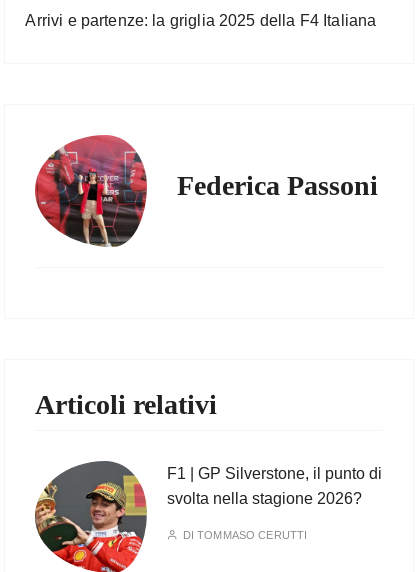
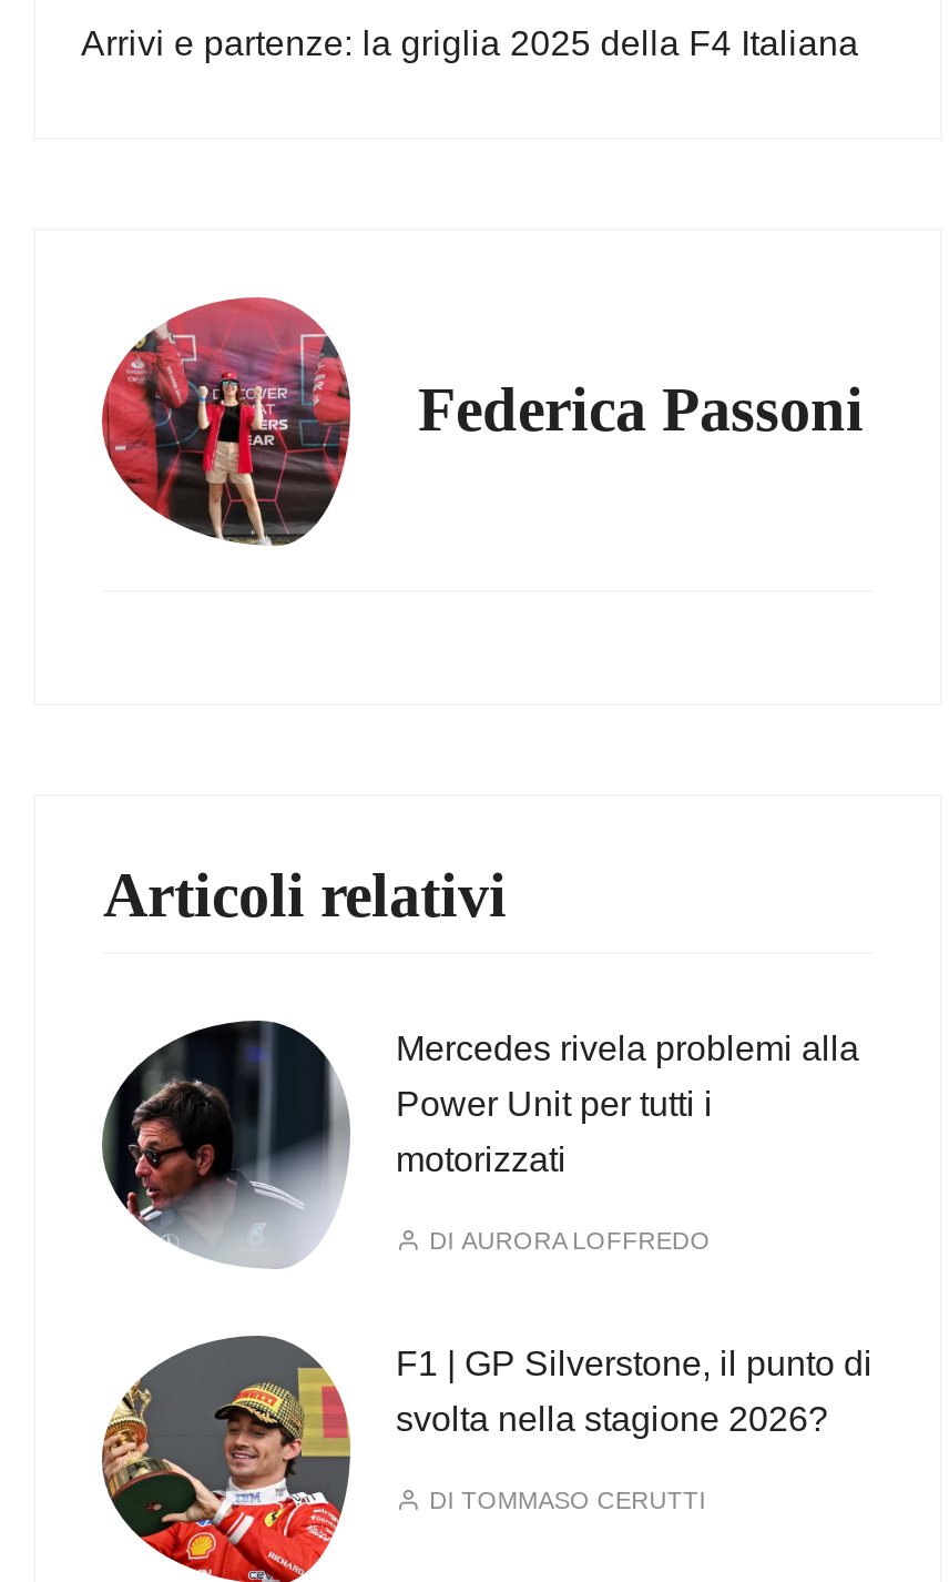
+ [image]
+ Mercedes rivela problemi alla
+ Power Unit per tutti i
+ motorizzati
+ DI AURORA LOFFREDO
